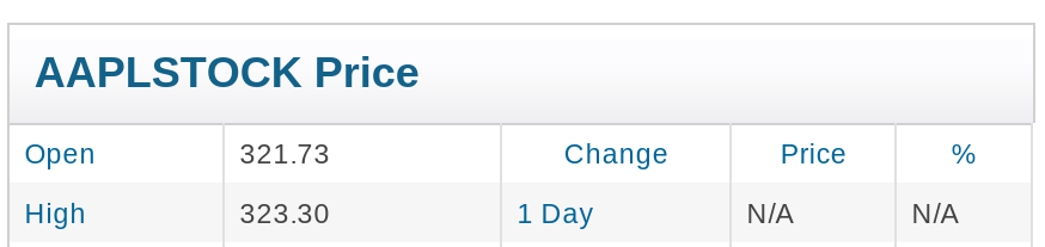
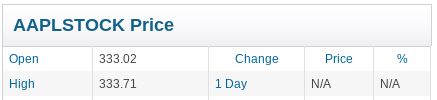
- 321.73
+ 333.02

- 323.30
+ 333.71
